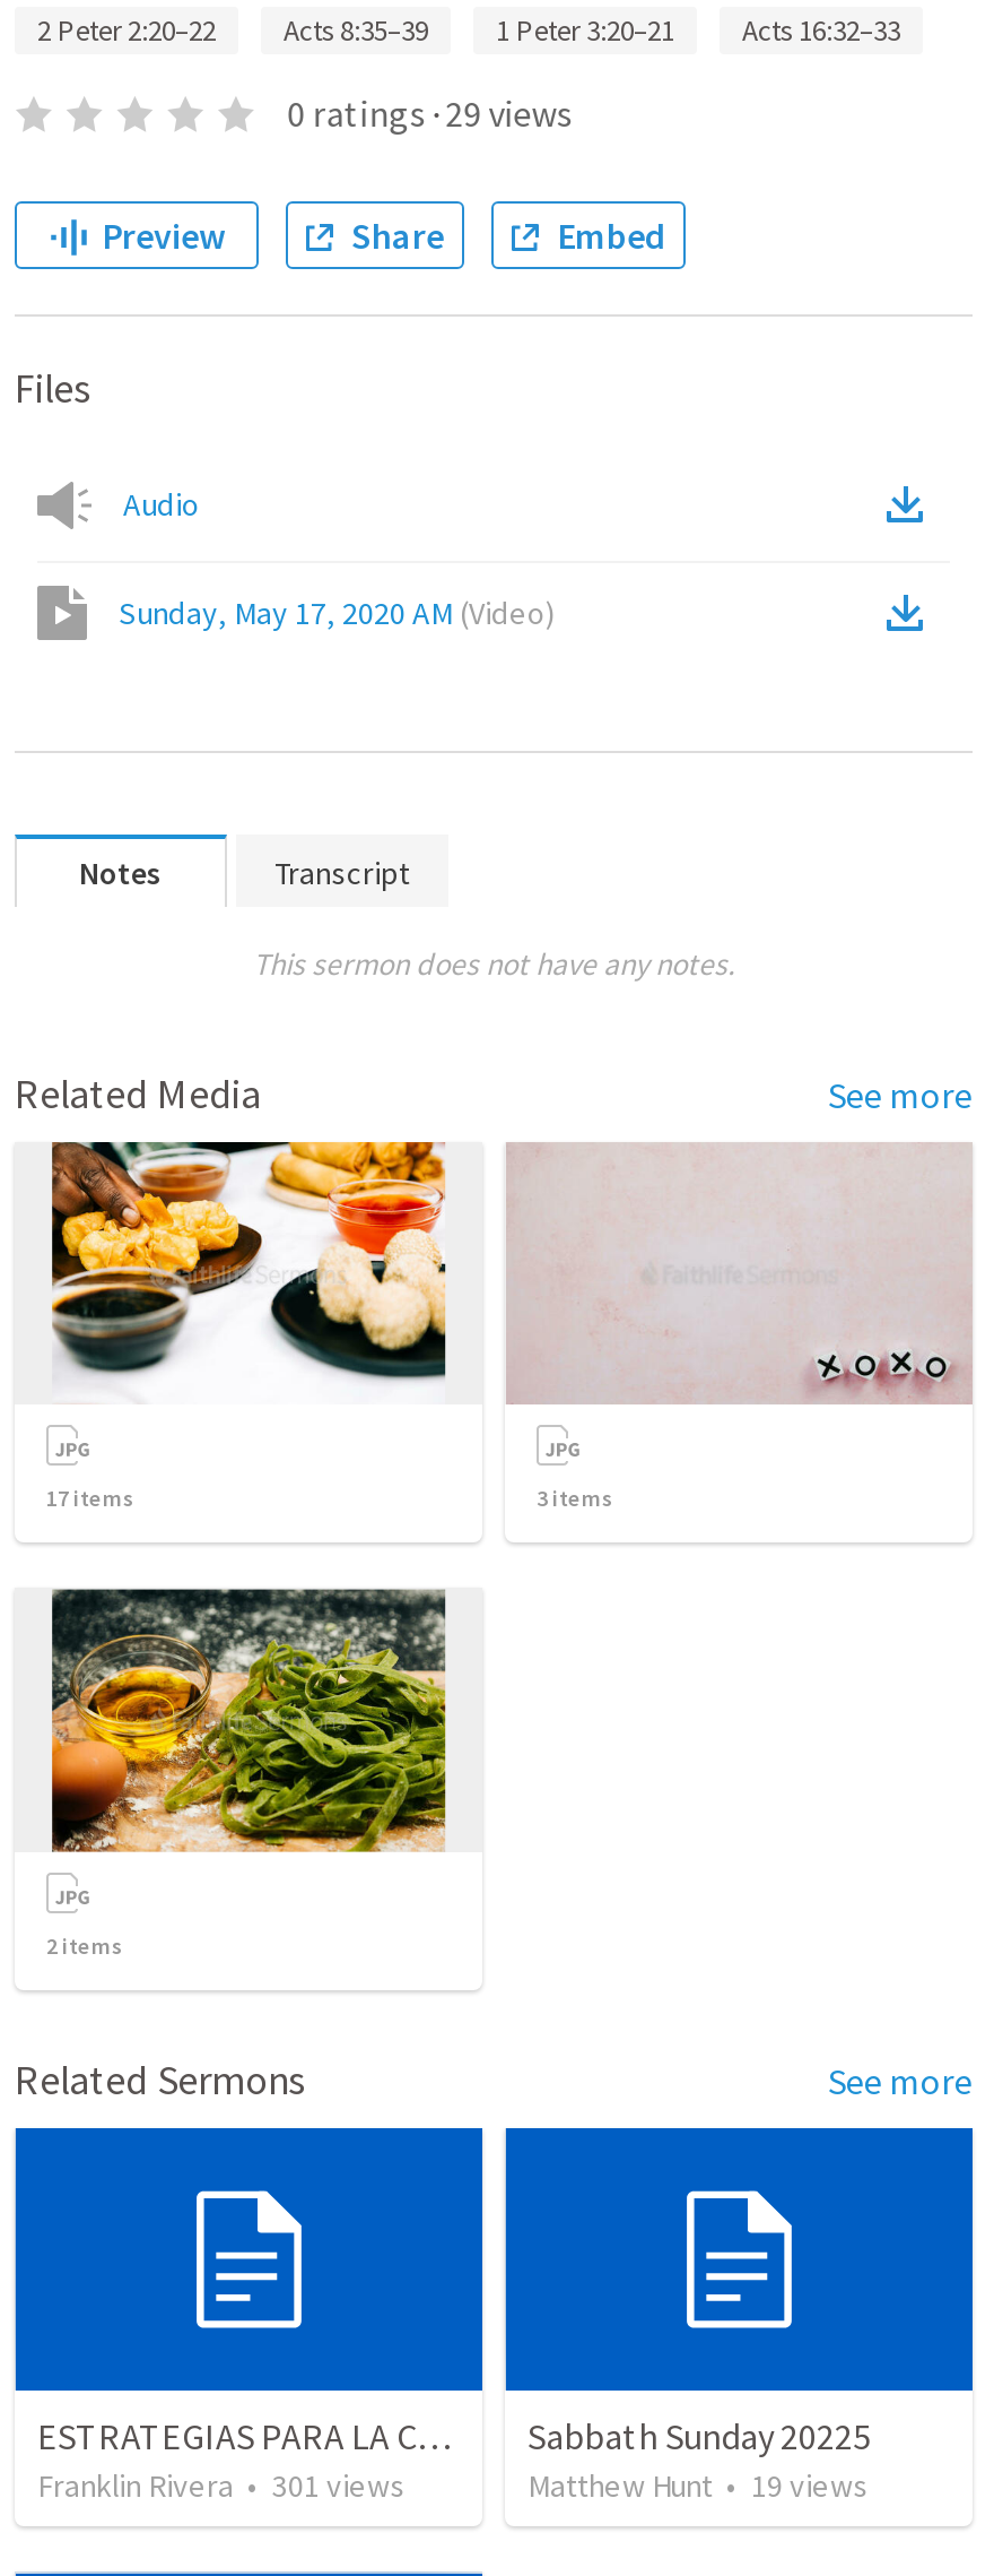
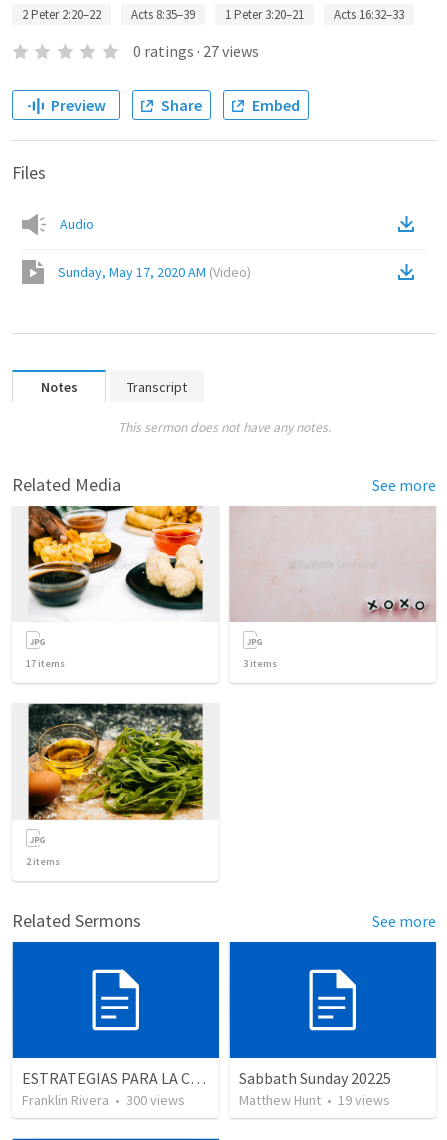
- 0 ratings · 29 views
+ 0 ratings · 27 views

- Franklin Rivera • 301 views
+ Franklin Rivera • 300 views
